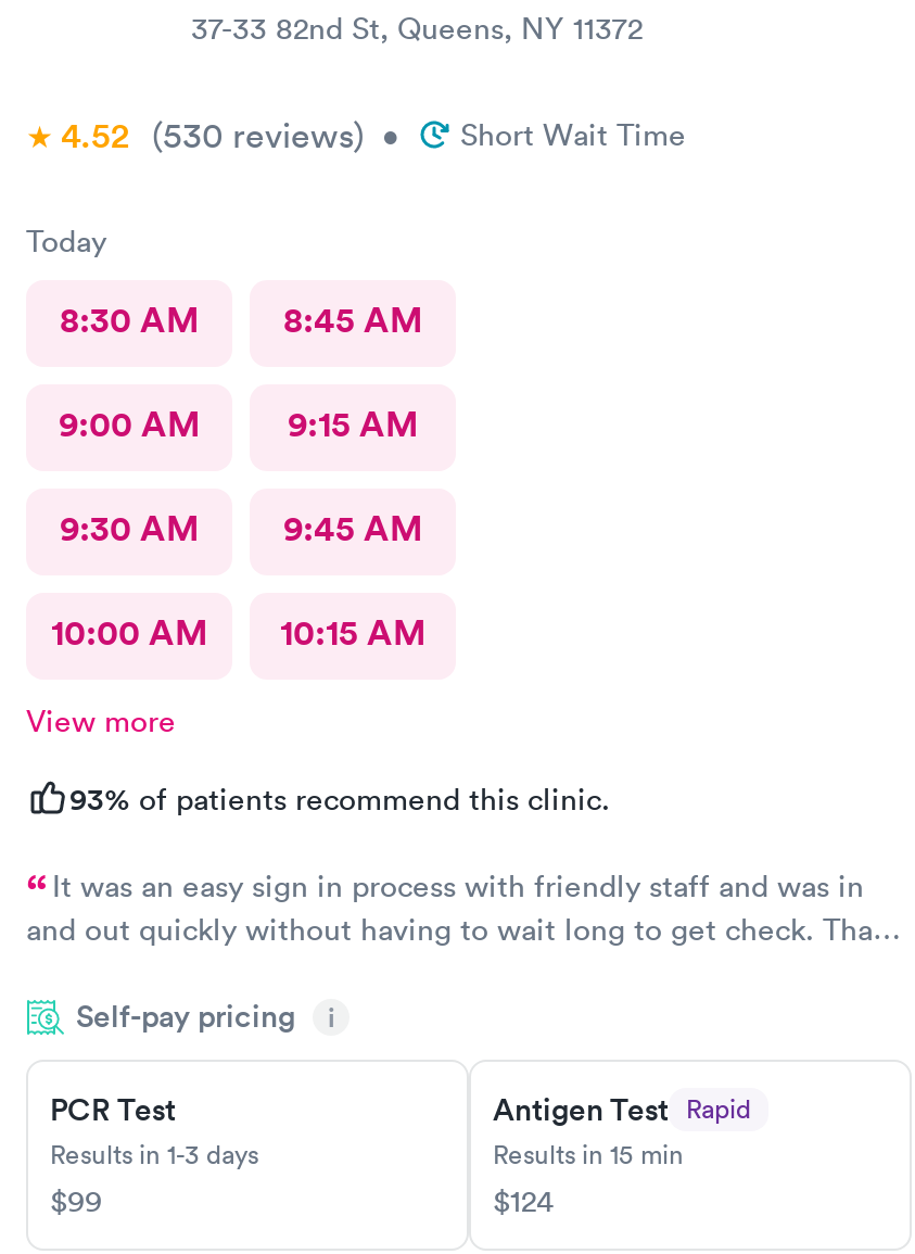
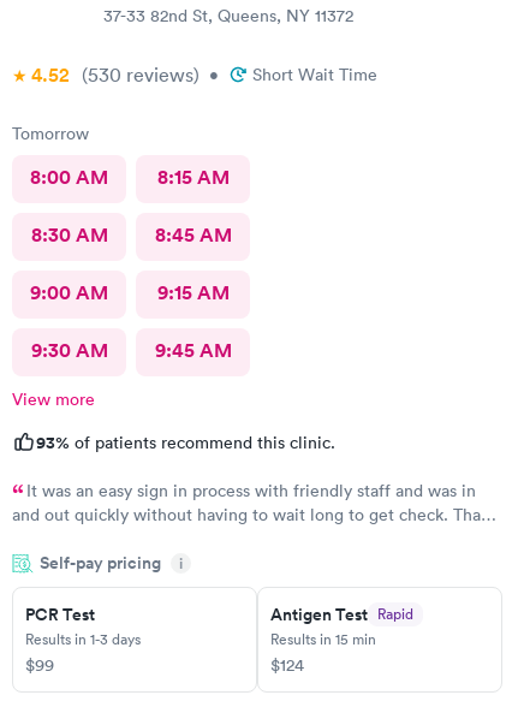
- Today
+ Tomorrow
+ 8:00 AM
+ 8:15 AM

moved down: 8:30 AM | 8:45 AM | 9:00 AM | 9:15 AM | 9:30 AM | 9:45 AM

- 10:00 AM
- 10:15 AM
